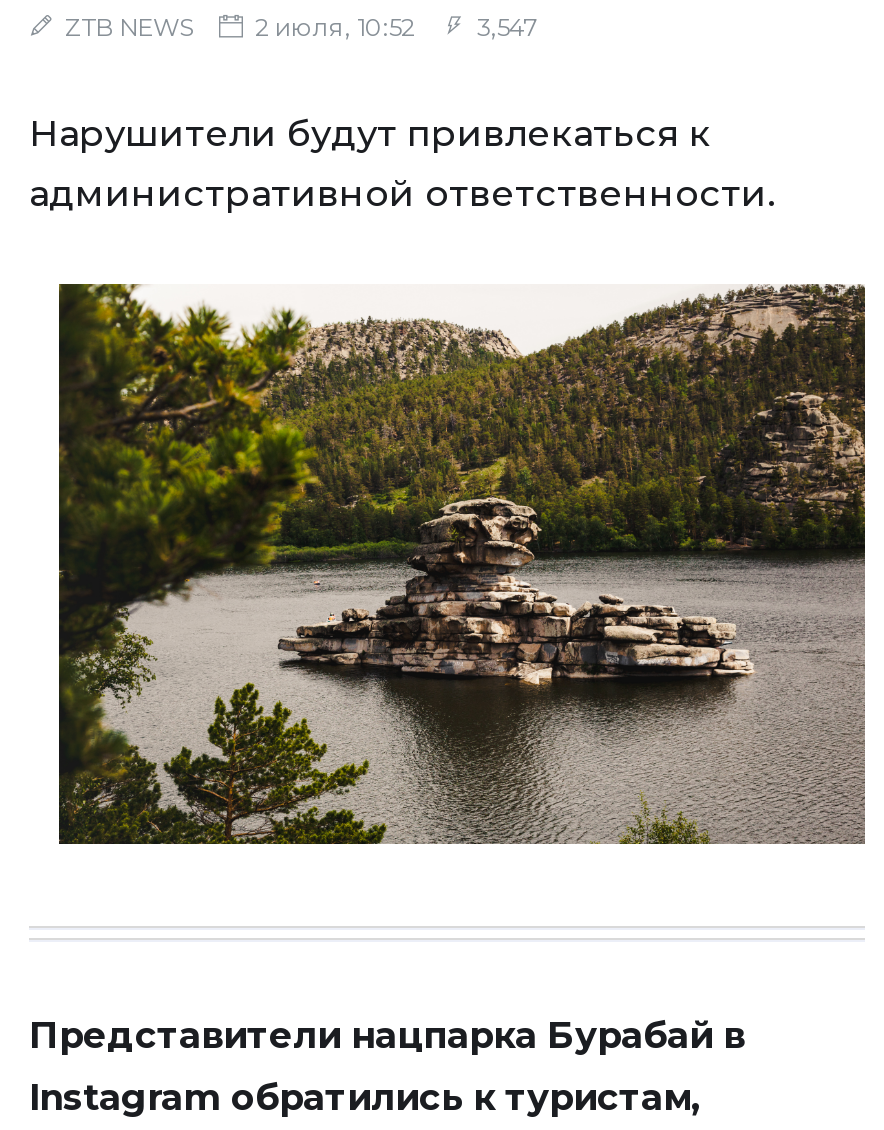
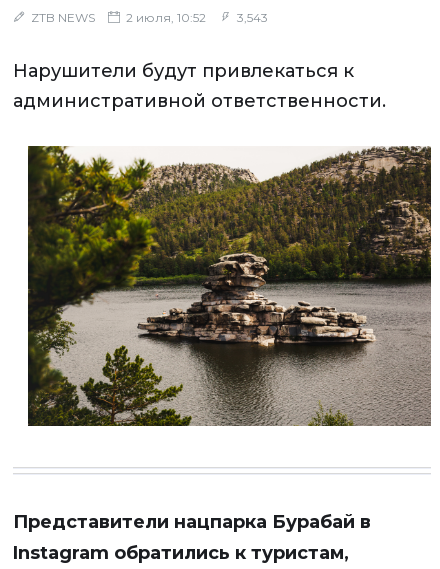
- ZTB NEWS 2 июля, 10:52 3,547
+ ZTB NEWS 2 июля, 10:52 3,543
